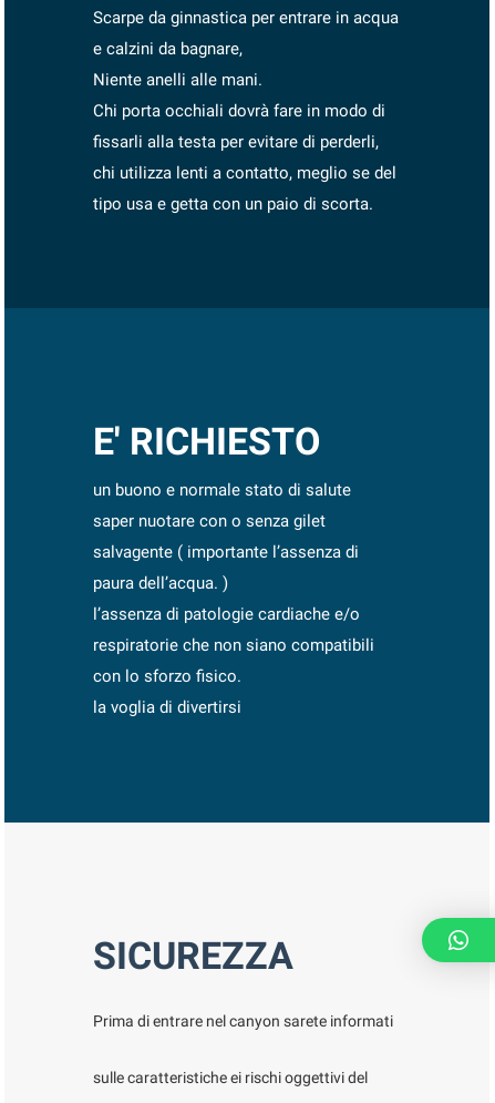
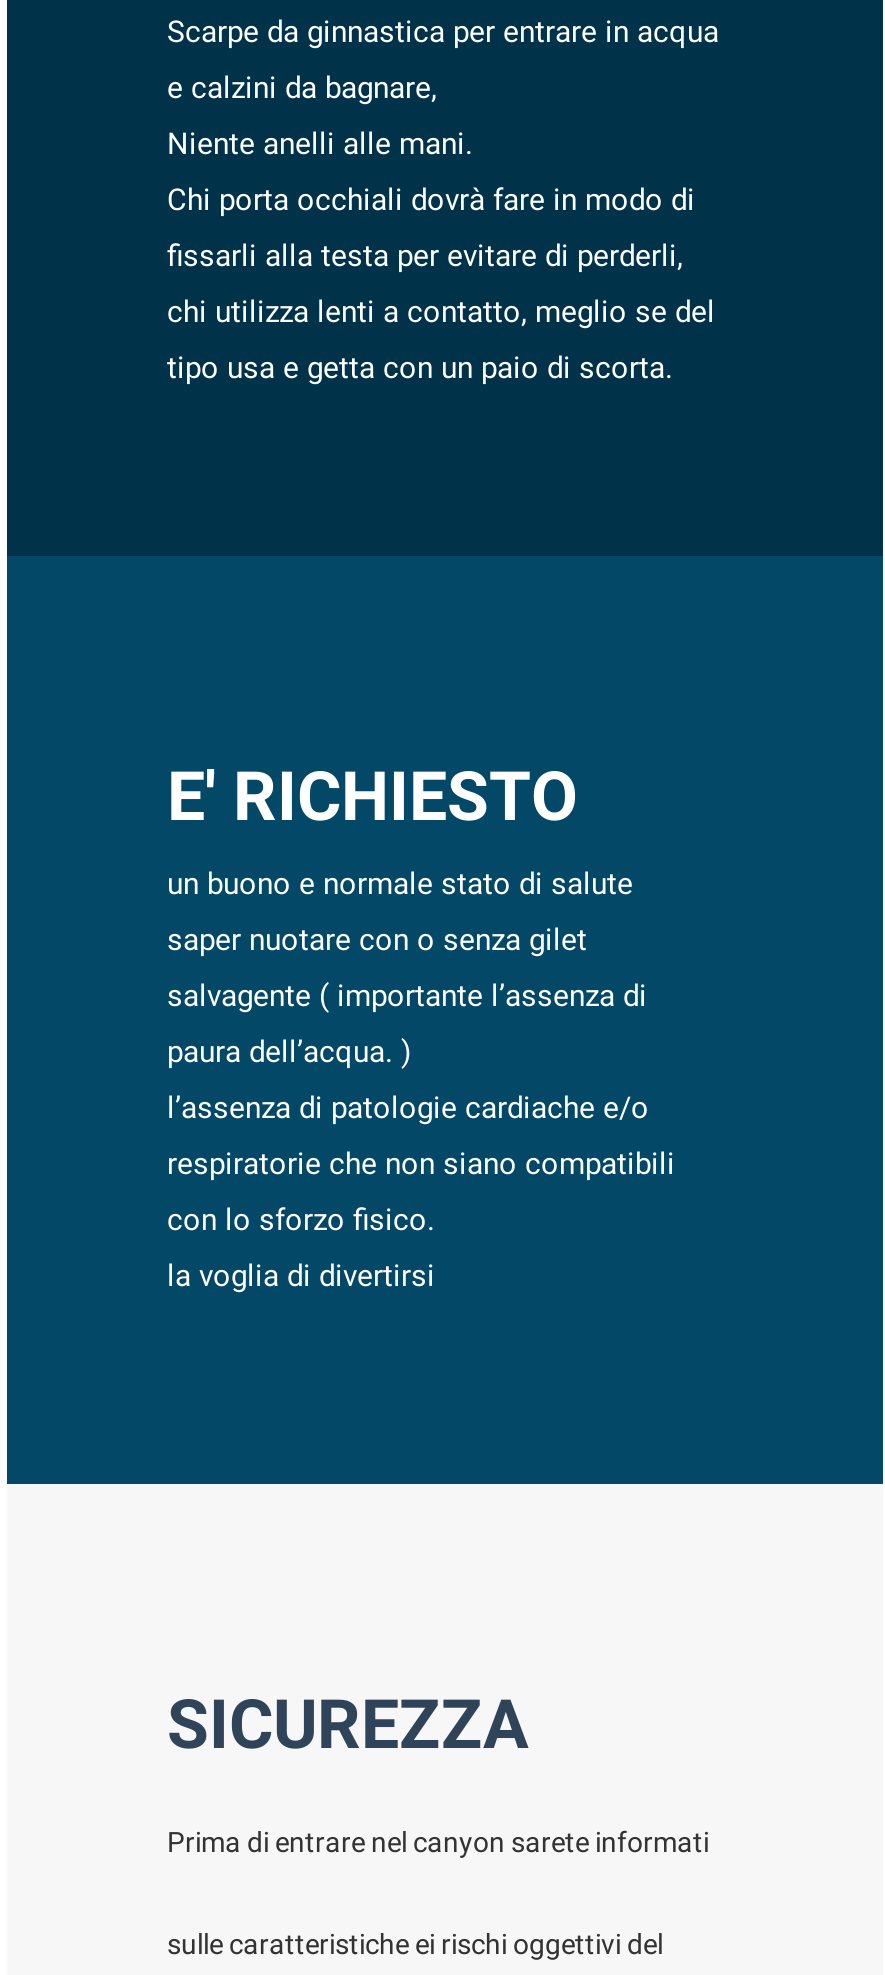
- [image]
